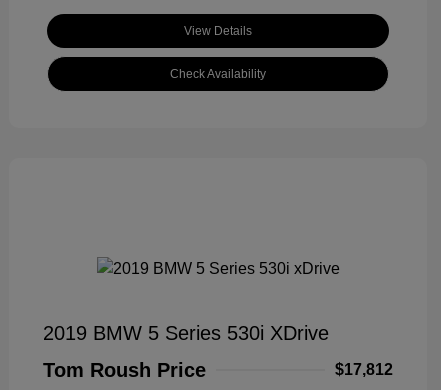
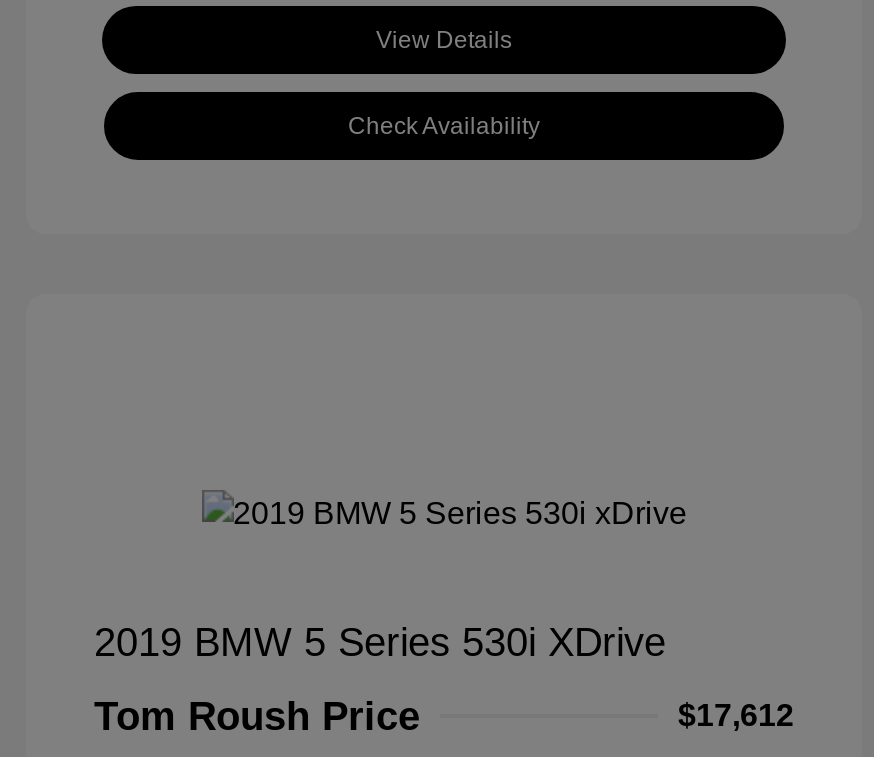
- $17,812
+ $17,612
